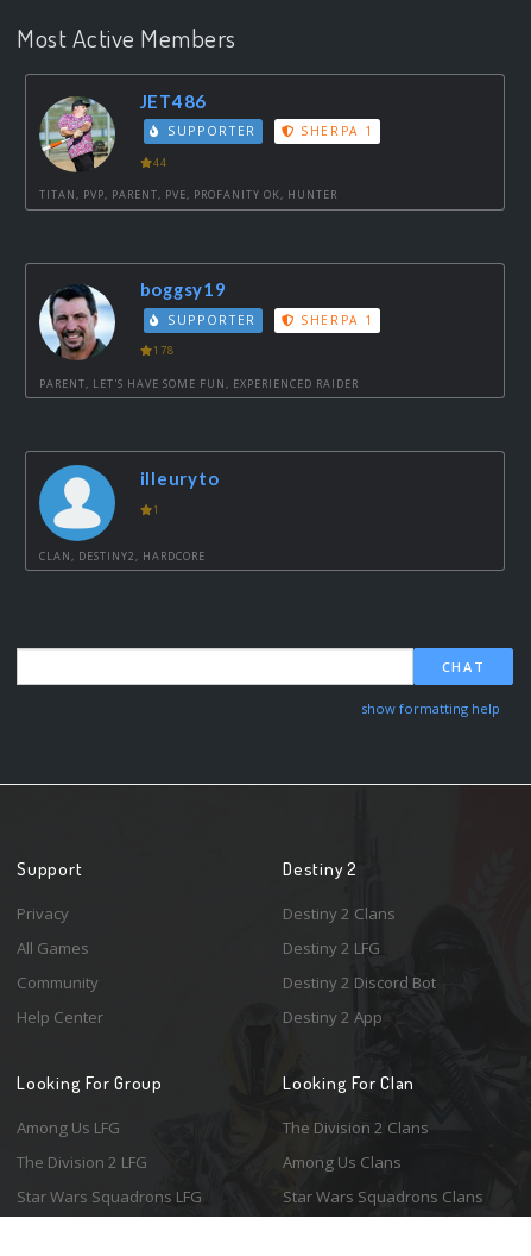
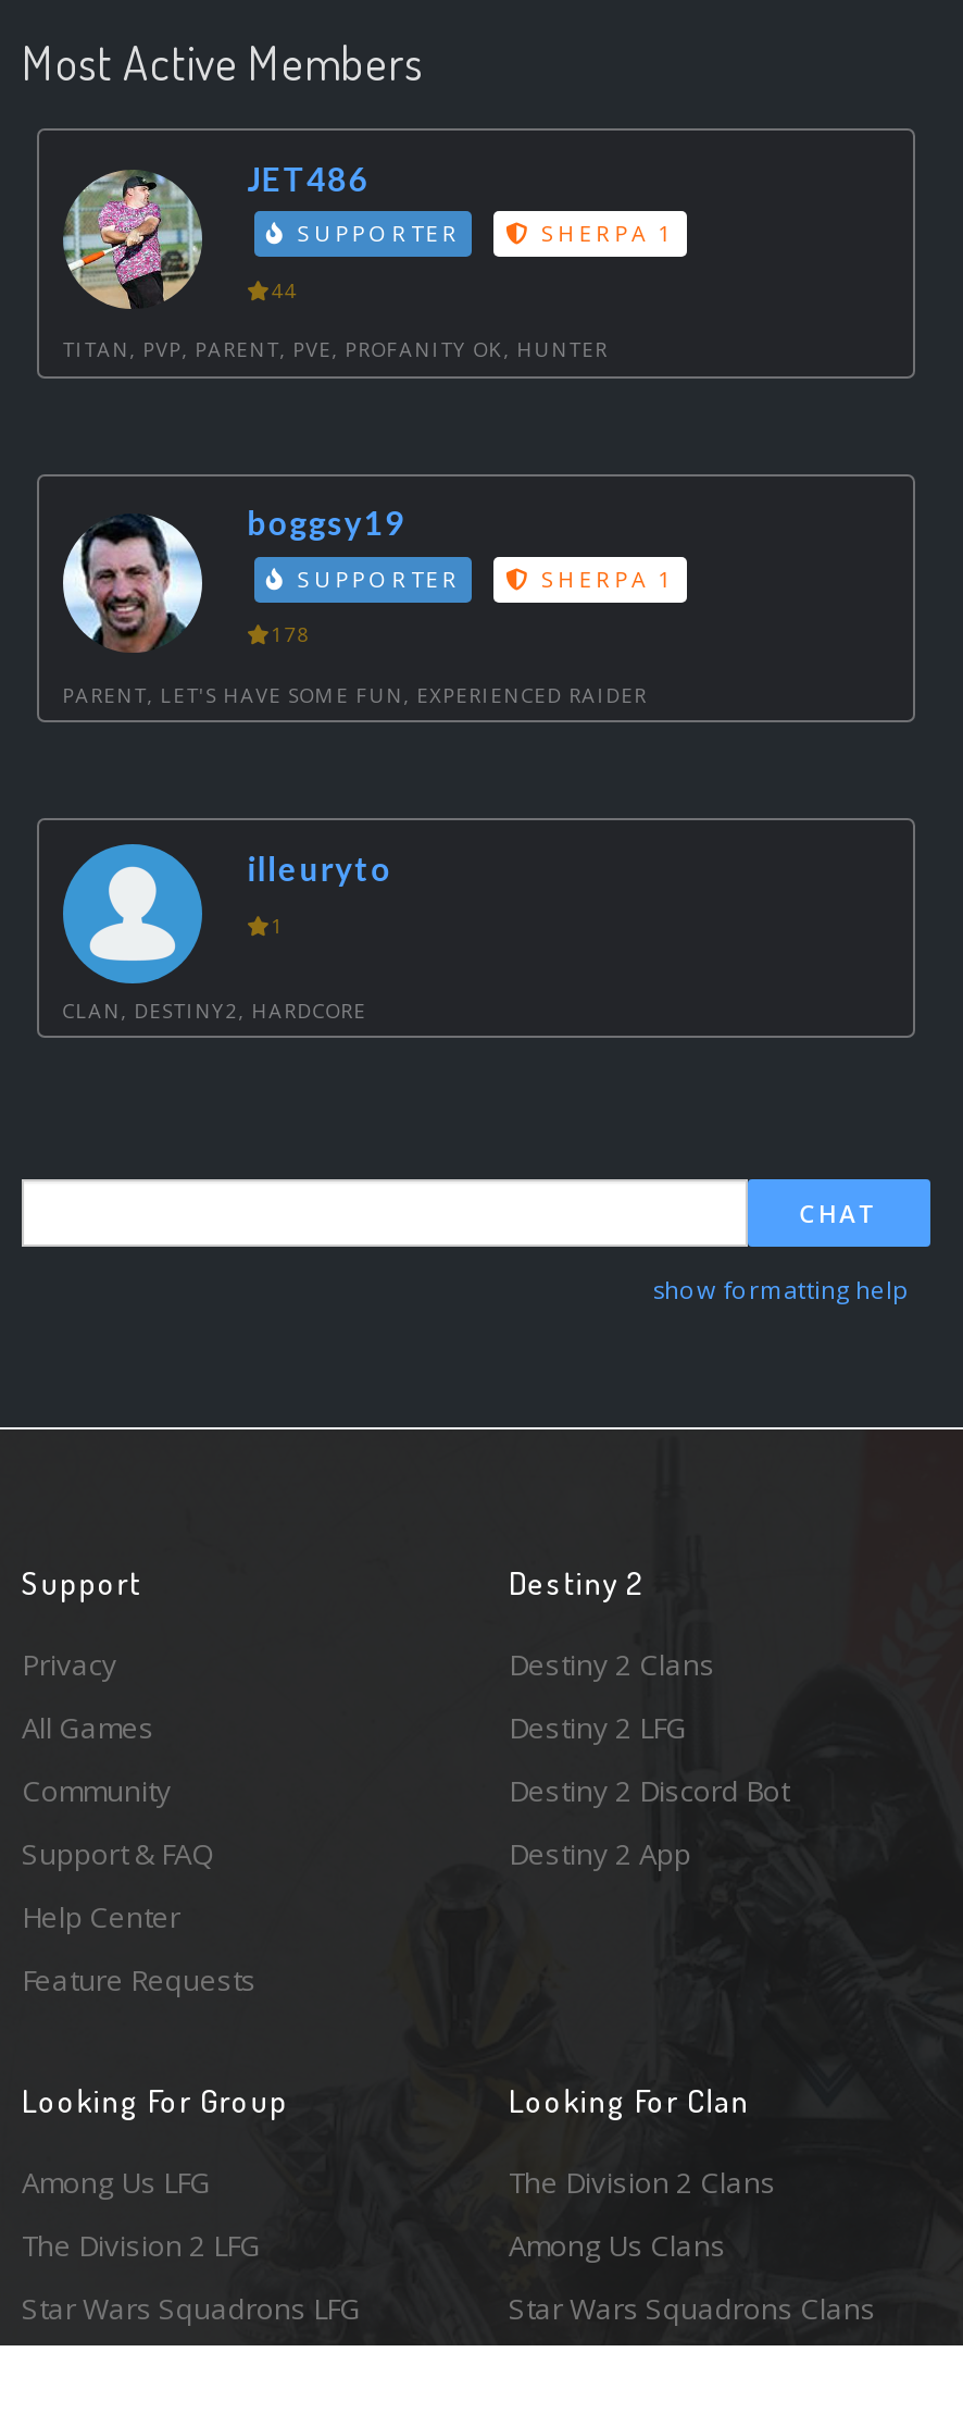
+ Support & FAQ

+ Feature Requests
